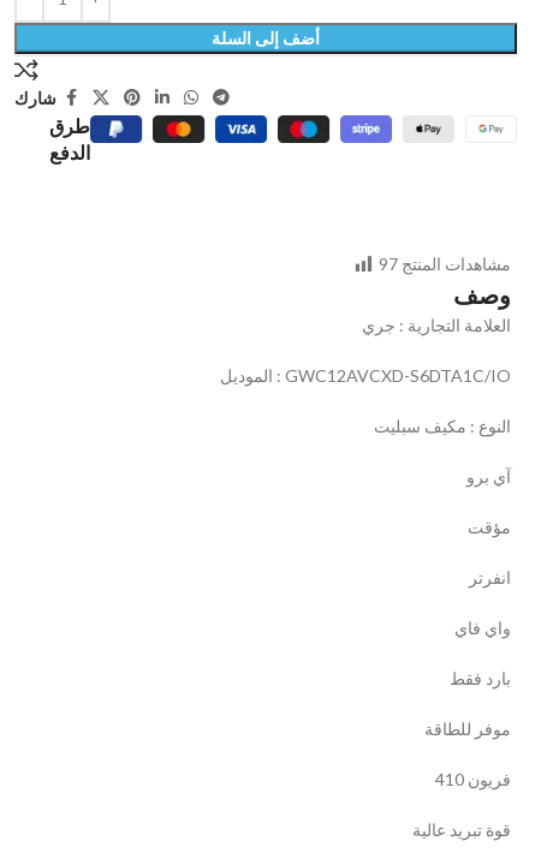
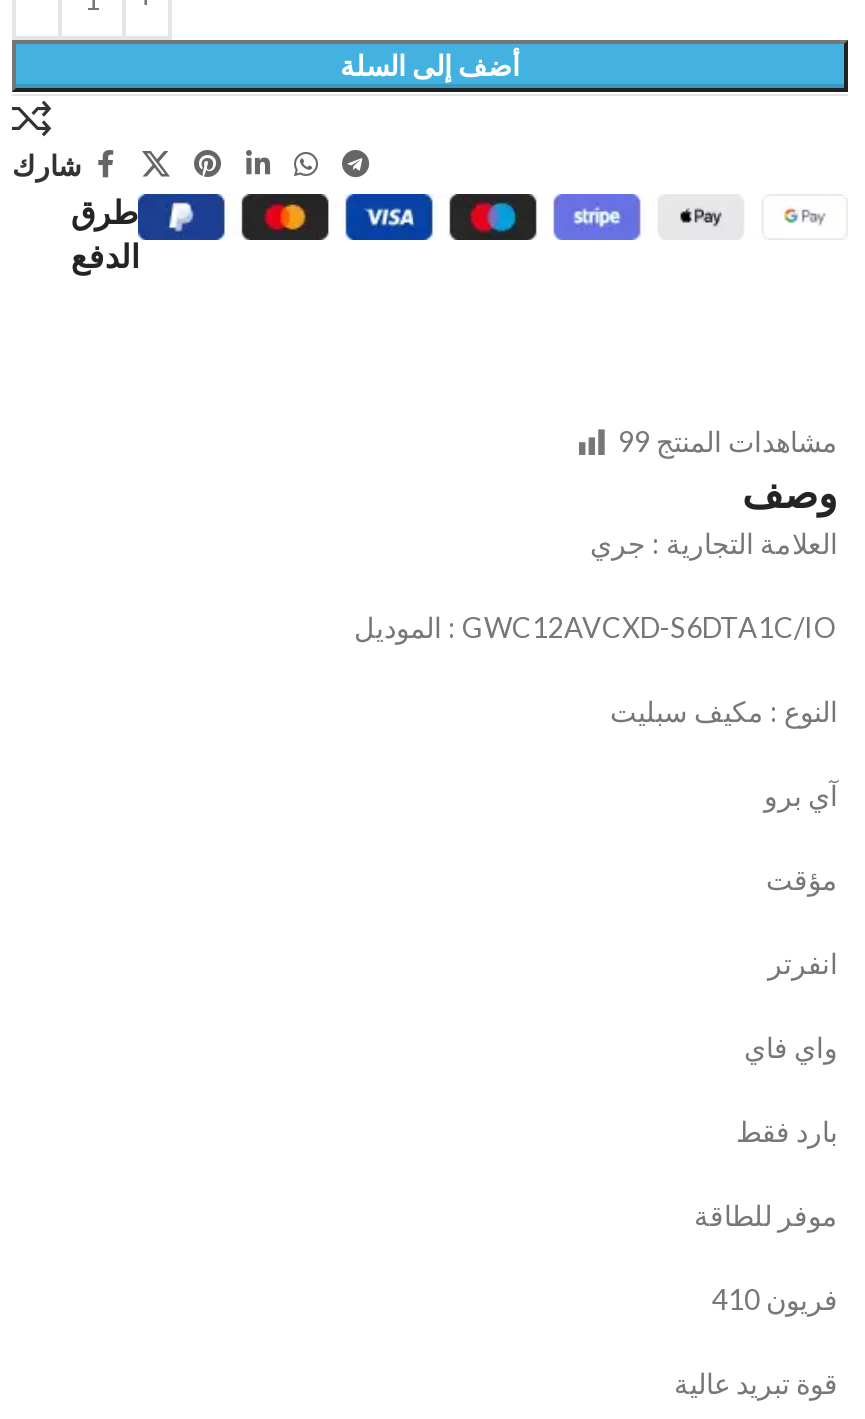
- مشاهدات المنتج 97
+ مشاهدات المنتج 99
